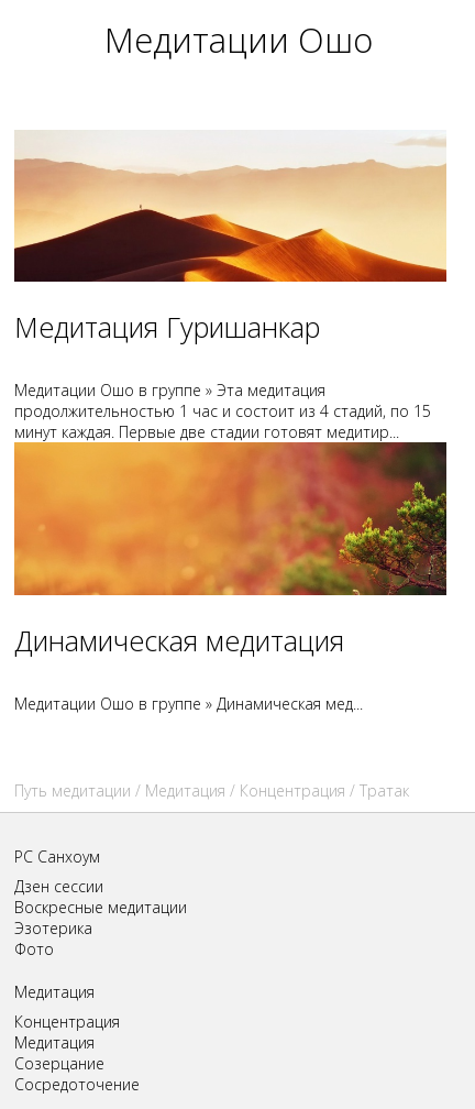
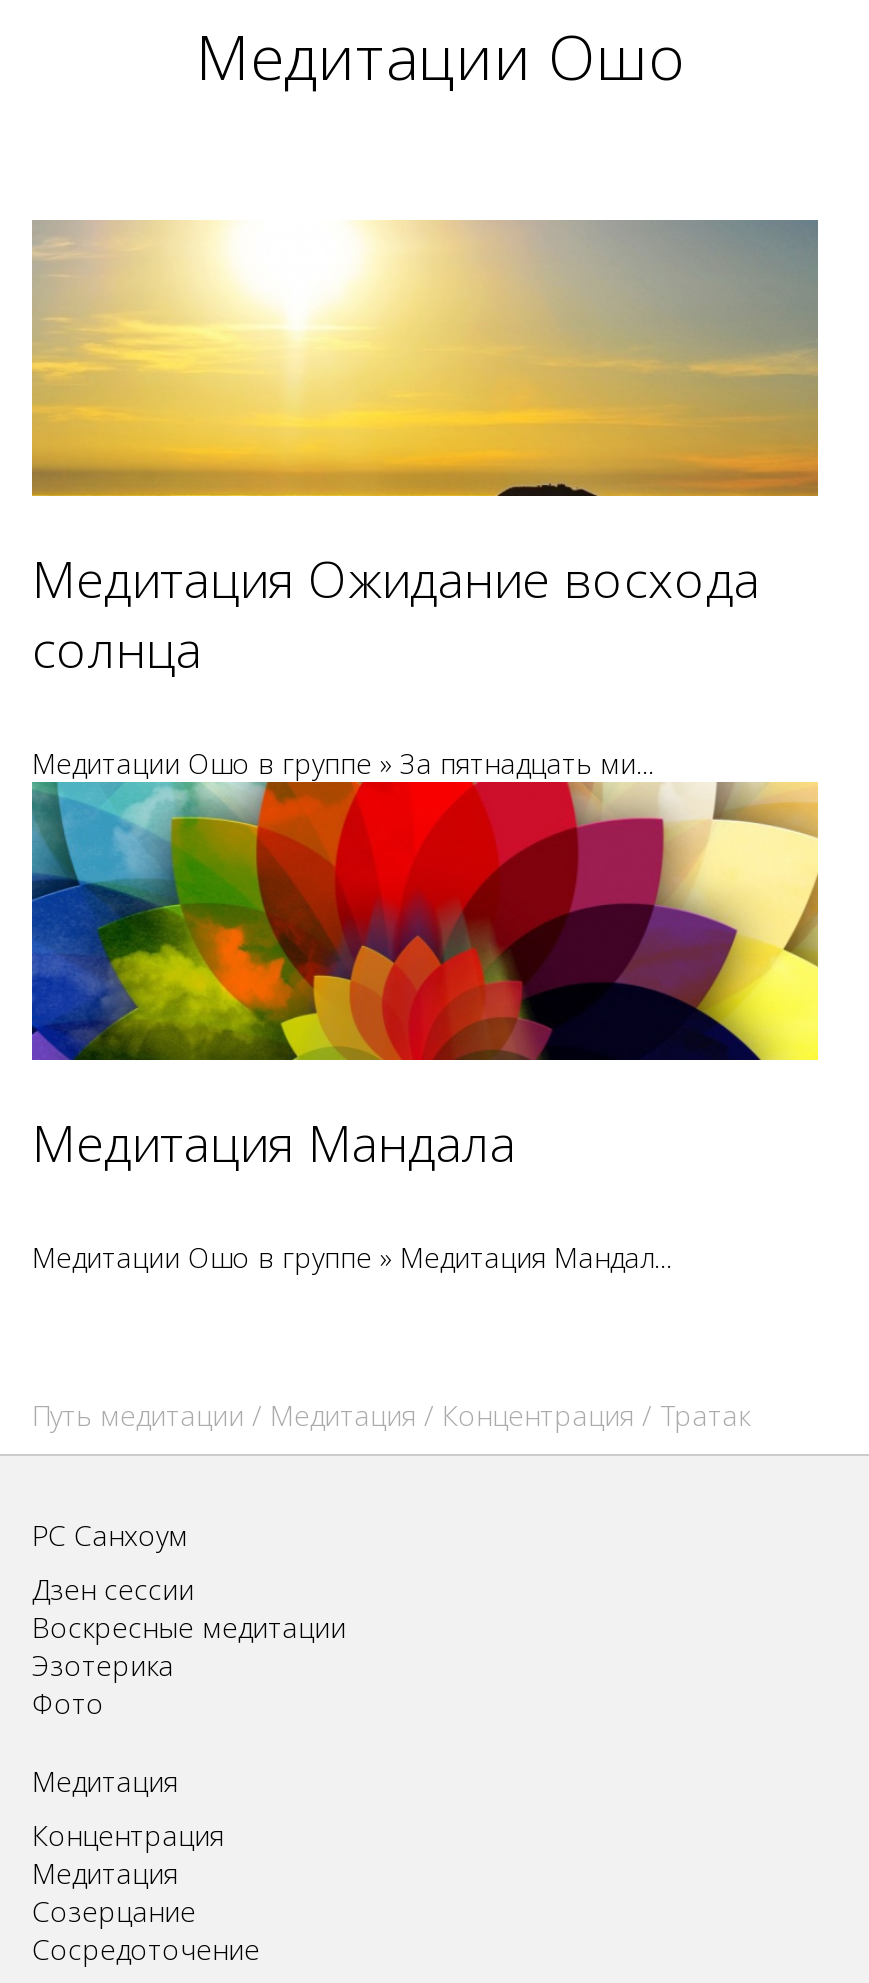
- [image]
- Медитация Гуришанкар
+ [image]
+ Медитация Ожидание восхода
+ солнца

- [image]
- Медитации Ошо в группе » Эта медитация
- продолжительностью 1 час и состоит из 4 стадий, по 15
- минут каждая. Первые две стадии готовят медитир...
+ [image]
+ Медитации Ошо в группе » За пятнадцать ми...

- Динамическая медитация
+ Медитация Мандала

- Медитации Ошо в группе » Динамическая мед...
+ Медитации Ошо в группе » Медитация Мандал...
